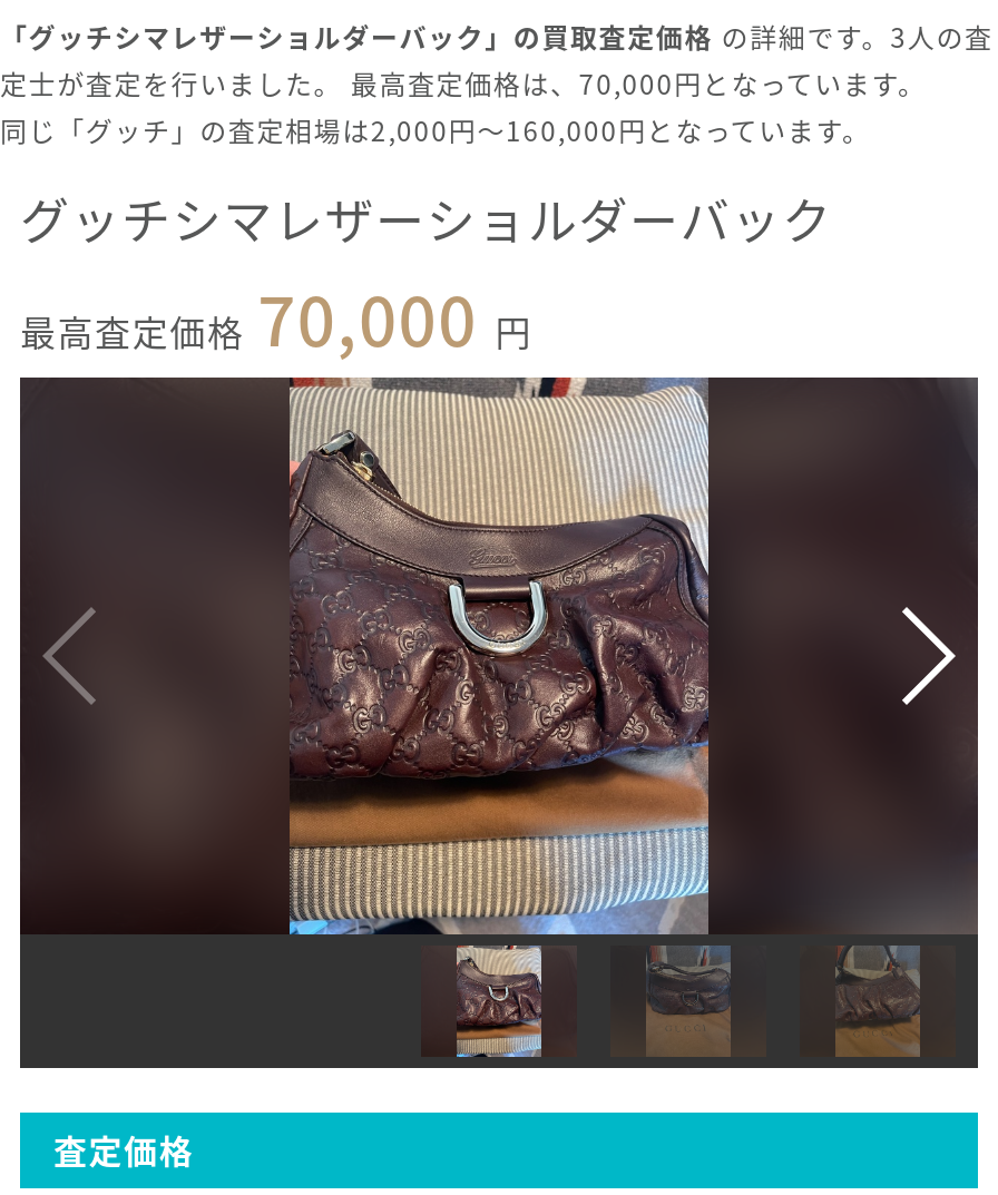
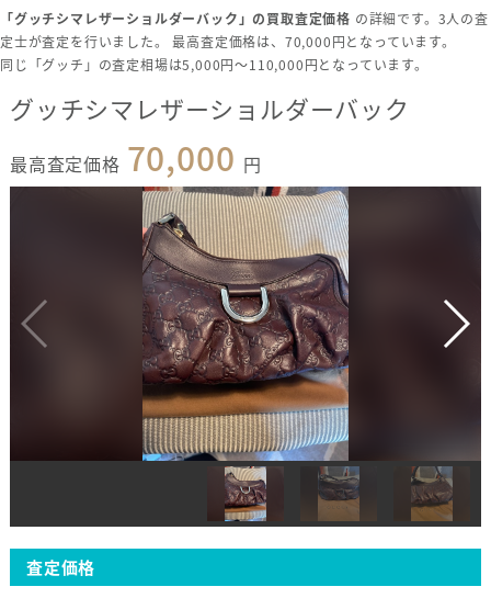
- 同じ「グッチ」の査定相場は2,000円〜160,000円となっています。
+ 同じ「グッチ」の査定相場は5,000円〜110,000円となっています。
